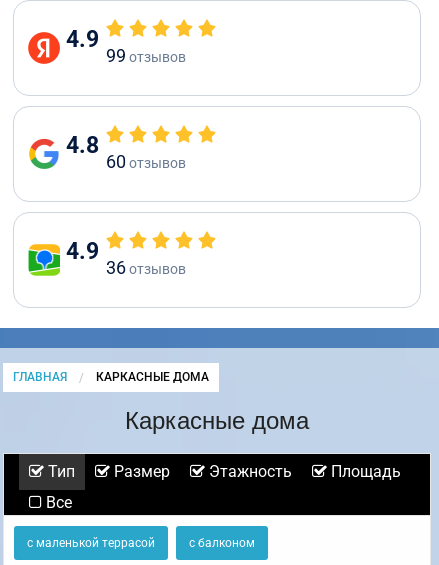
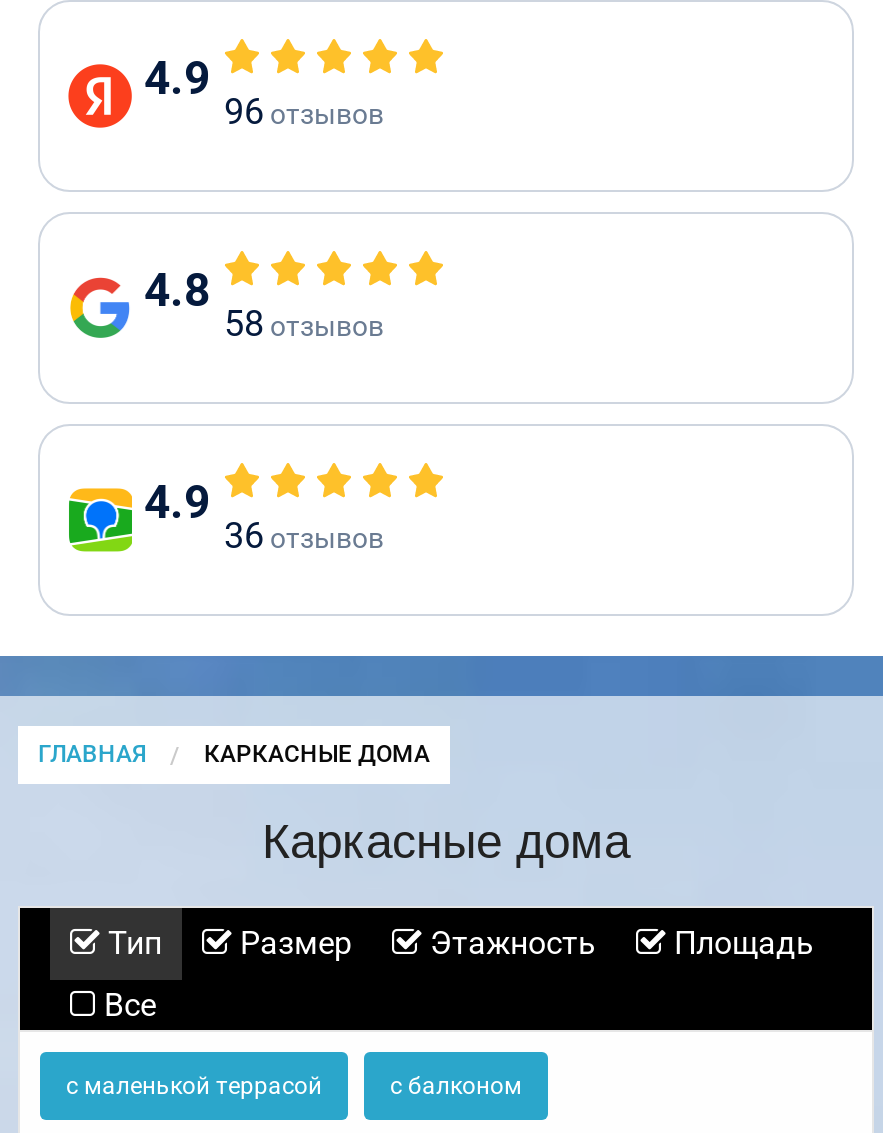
- 99 отзывов
+ 96 отзывов

- 60 отзывов
+ 58 отзывов
